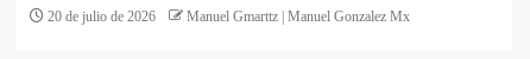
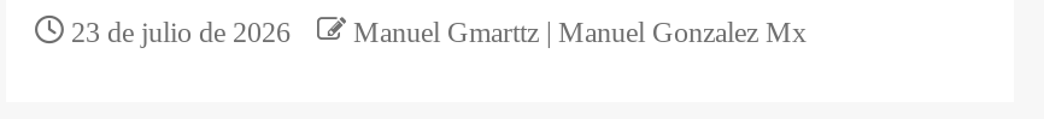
- 20 de julio de 2026
+ 23 de julio de 2026
